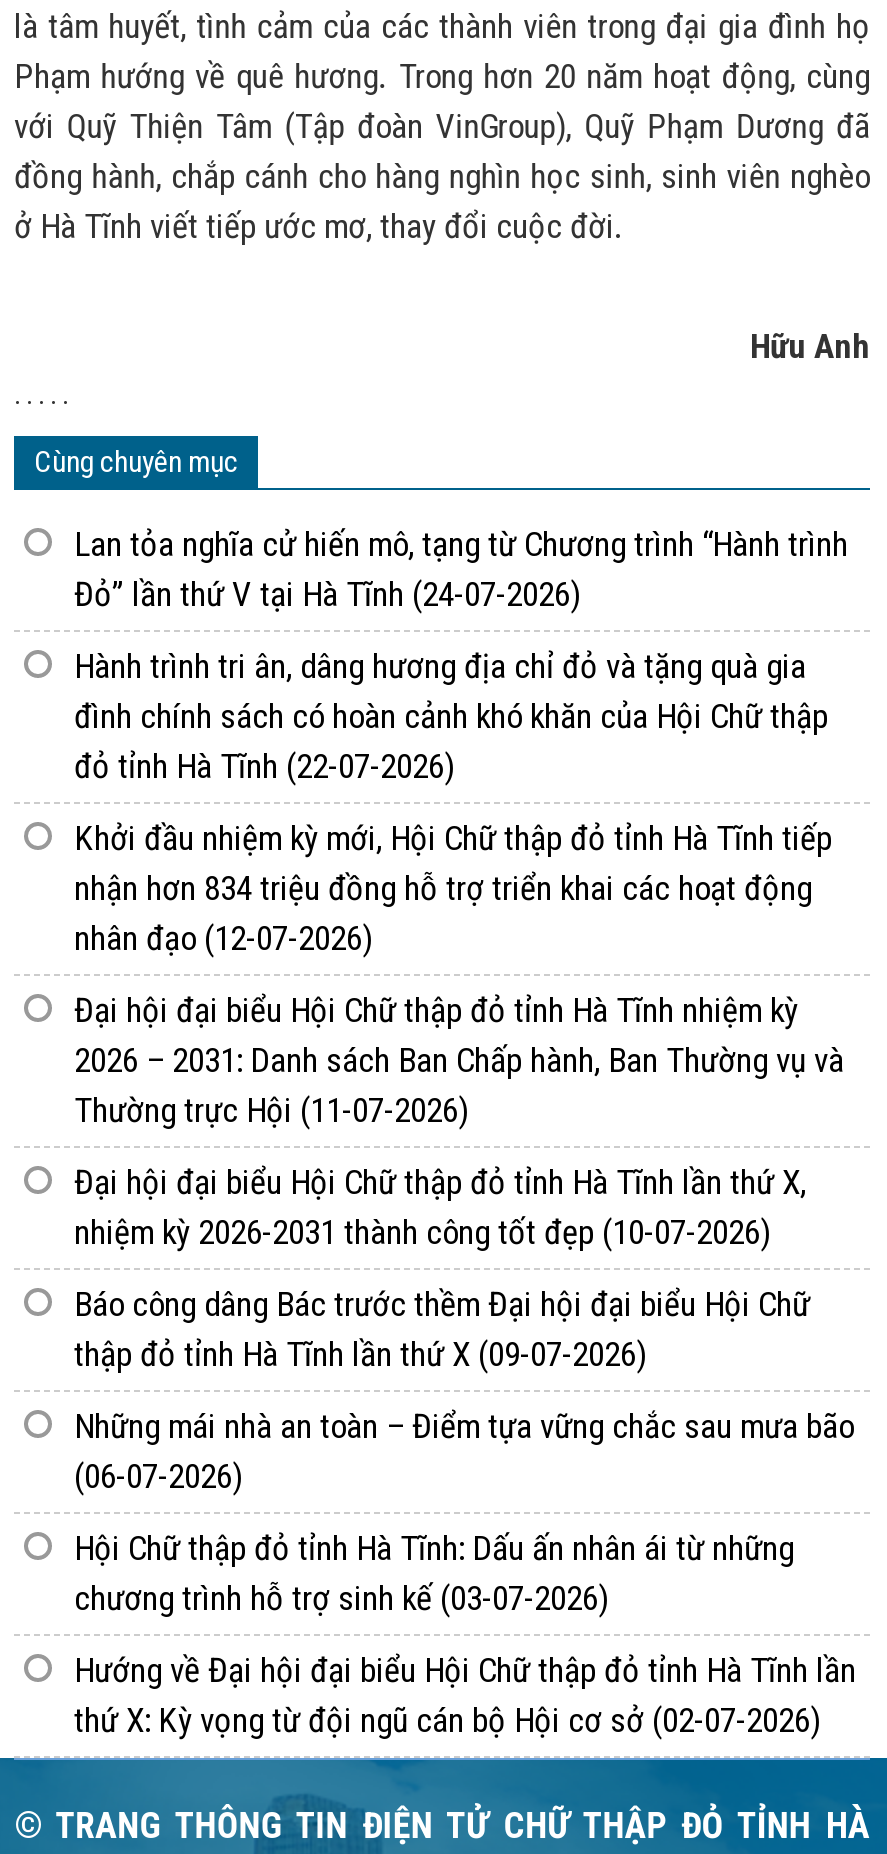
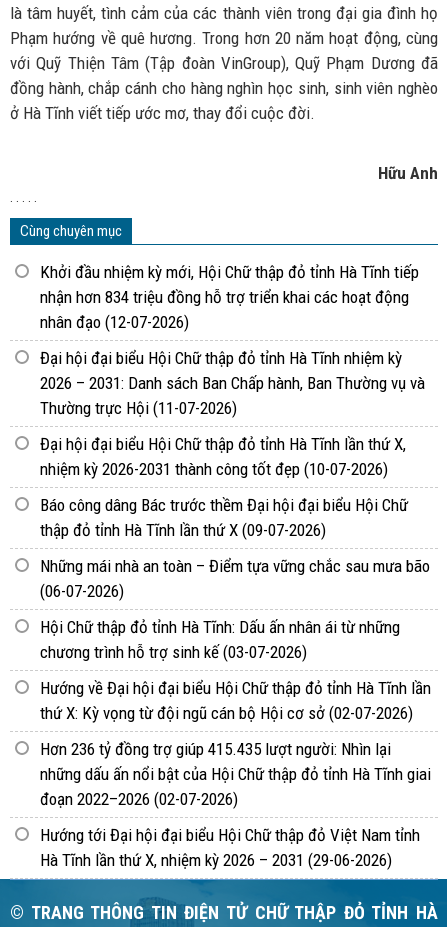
- Lan tỏa nghĩa cử hiến mô, tạng từ Chương trình “Hành trình
- Đỏ” lần thứ V tại Hà Tĩnh (24-07-2026)
- Hành trình tri ân, dâng hương địa chỉ đỏ và tặng quà gia
- đình chính sách có hoàn cảnh khó khăn của Hội Chữ thập
- đỏ tỉnh Hà Tĩnh (22-07-2026)

moved up: Khởi đầu nhiệm kỳ mới, Hội Chữ thập đỏ tỉnh Hà Tĩnh tiếp | nhân đạo (12-07-2026) | Đại hội đại biểu Hội Chữ thập đỏ tỉnh Hà Tĩnh nhiệm kỳ | ... | Hướng về Đại hội đại biểu Hội Chữ thập đỏ tỉnh Hà Tĩnh lần | thứ X: Kỳ vọng từ đội ngũ cán bộ Hội cơ sở (02-07-2026)

+ Hơn 236 tỷ đồng trợ giúp 415.435 lượt người: Nhìn lại
+ những dấu ấn nổi bật của Hội Chữ thập đỏ tỉnh Hà Tĩnh giai
+ đoạn 2022–2026 (02-07-2026)
+ Hướng tới Đại hội đại biểu Hội Chữ thập đỏ Việt Nam tỉnh
+ Hà Tĩnh lần thứ X, nhiệm kỳ 2026 – 2031 (29-06-2026)
